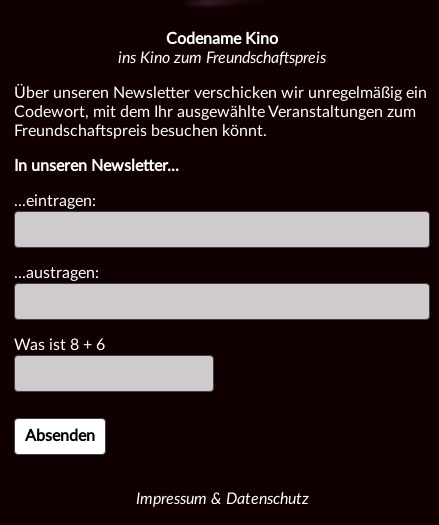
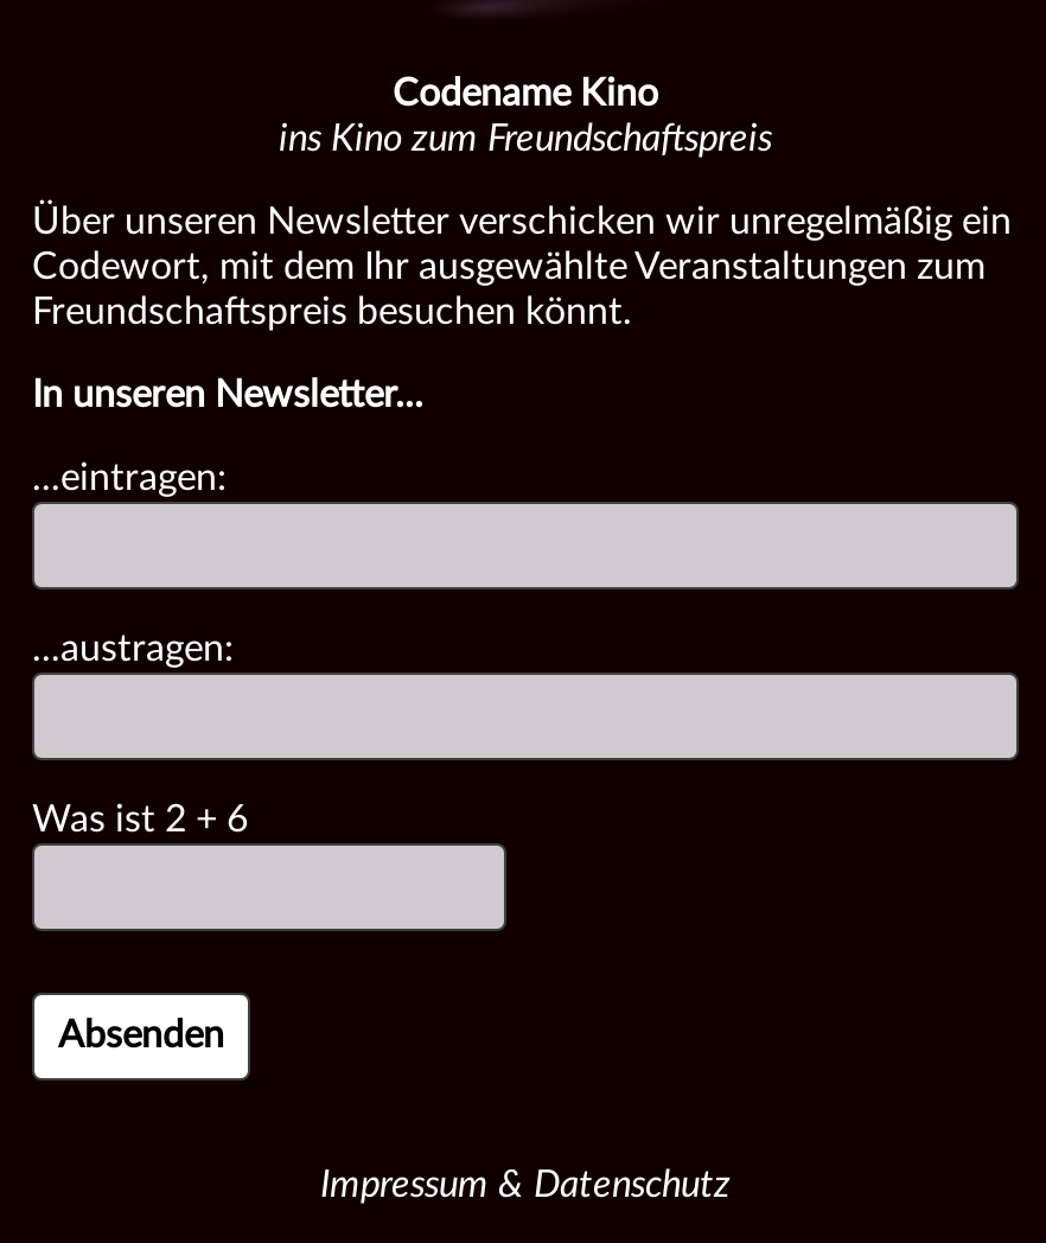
- Was ist 8 + 6
+ Was ist 2 + 6
